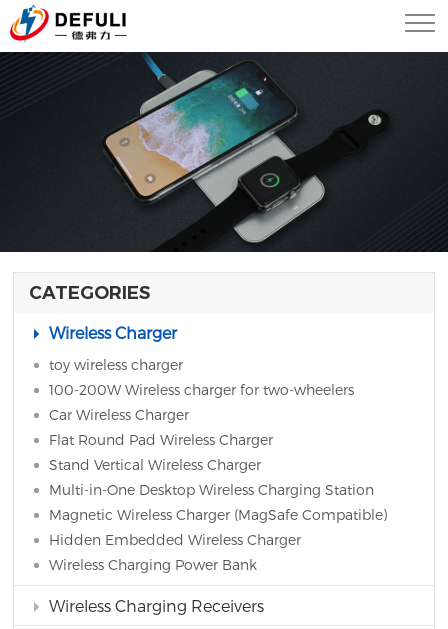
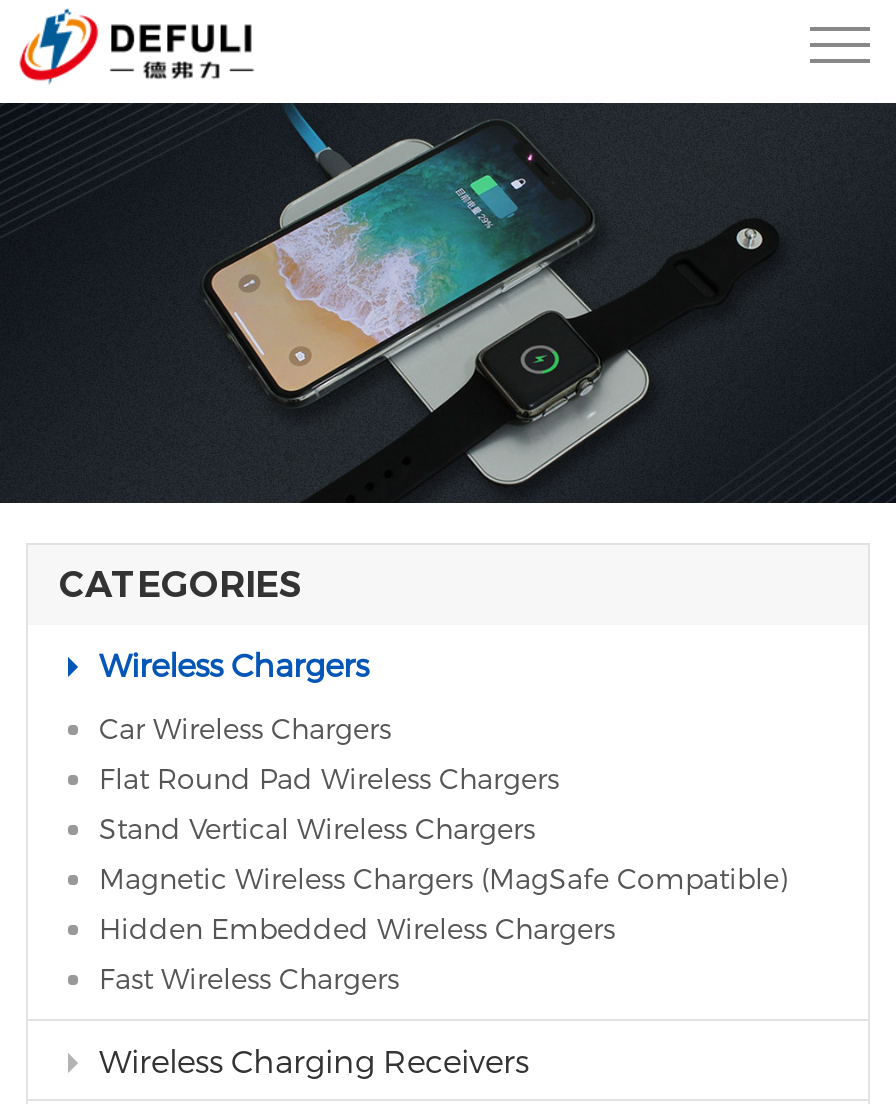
- Wireless Charger
- toy wireless charger
- 100-200W Wireless charger for two-wheelers
- Car Wireless Charger
- Flat Round Pad Wireless Charger
- Stand Vertical Wireless Charger
- Multi-in-One Desktop Wireless Charging Station
- Magnetic Wireless Charger (MagSafe Compatible)
- Hidden Embedded Wireless Charger
- Wireless Charging Power Bank
+ Wireless Chargers
+ Car Wireless Chargers
+ Flat Round Pad Wireless Chargers
+ Stand Vertical Wireless Chargers
+ Magnetic Wireless Chargers (MagSafe Compatible)
+ Hidden Embedded Wireless Chargers
+ Fast Wireless Chargers
